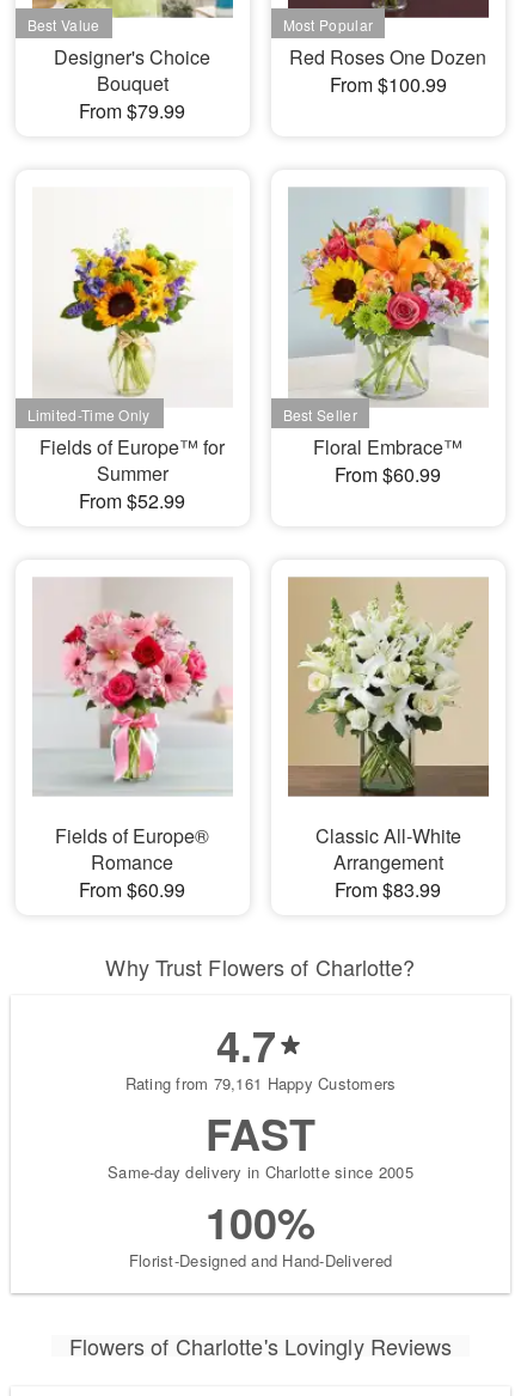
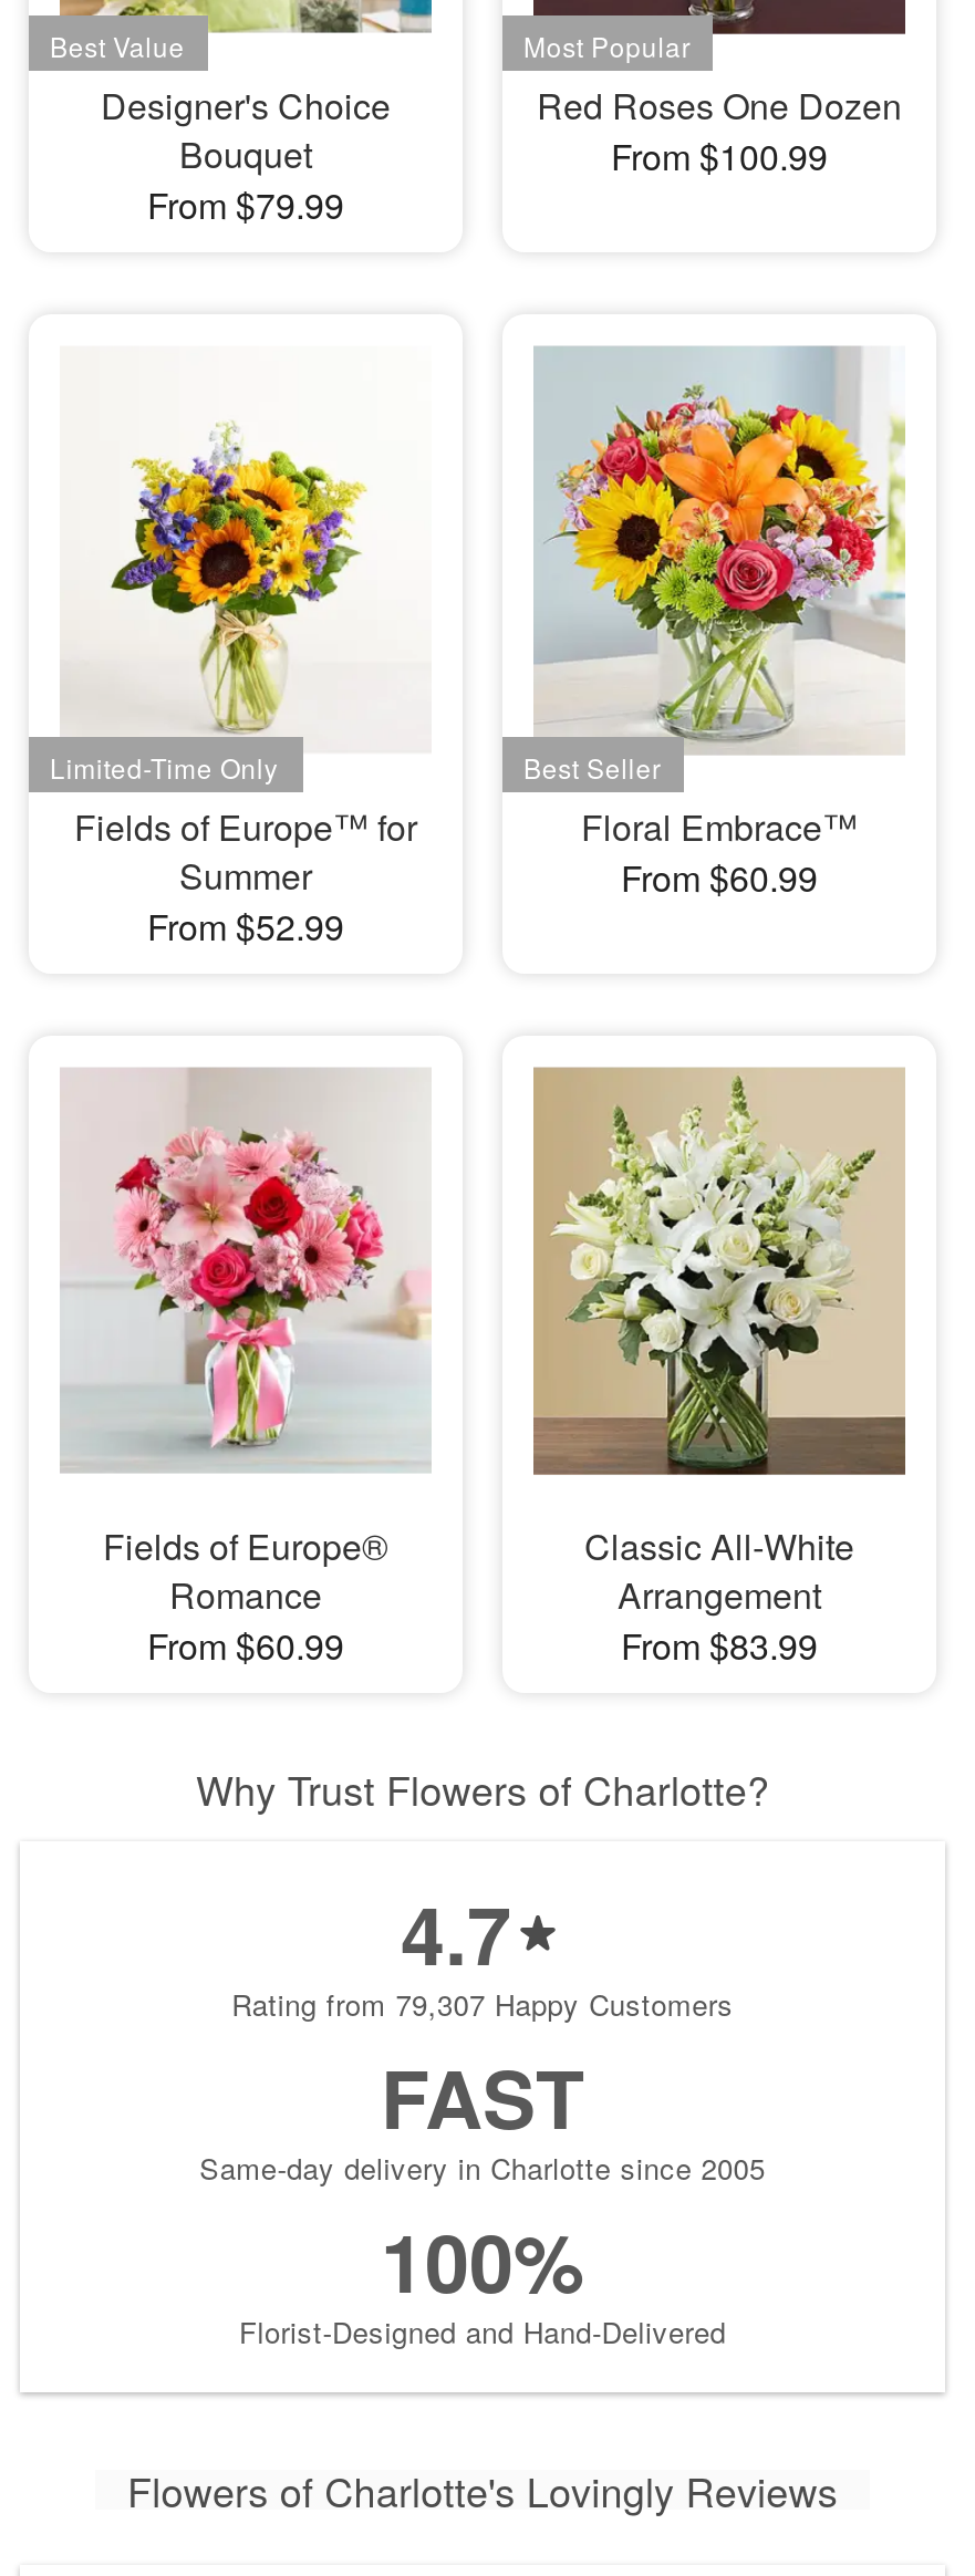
- Rating from 79,161 Happy Customers
+ Rating from 79,307 Happy Customers
